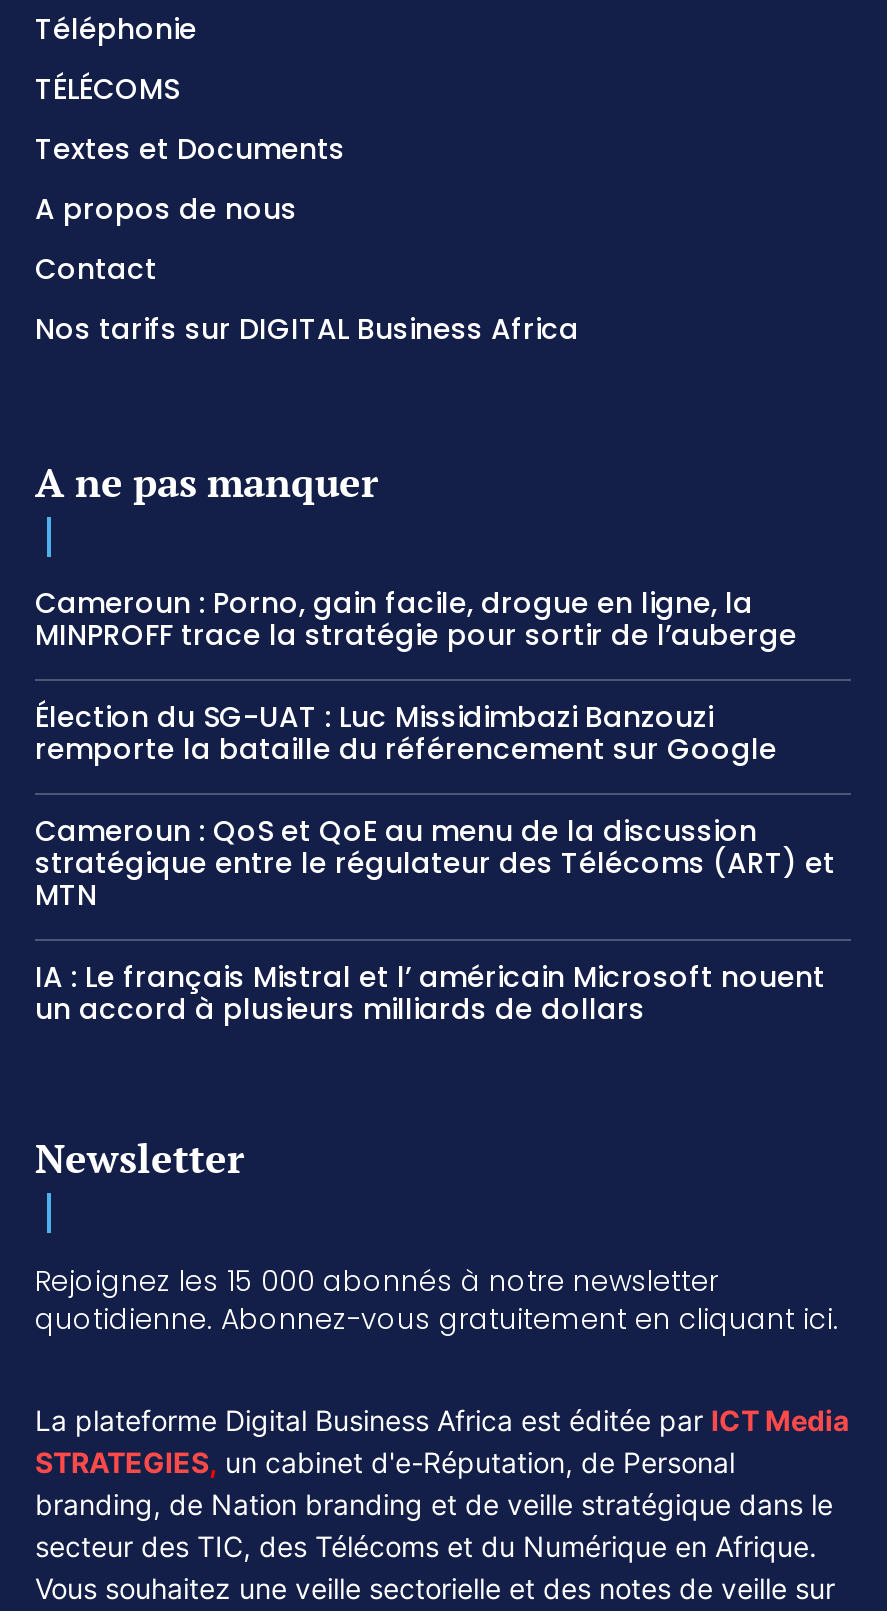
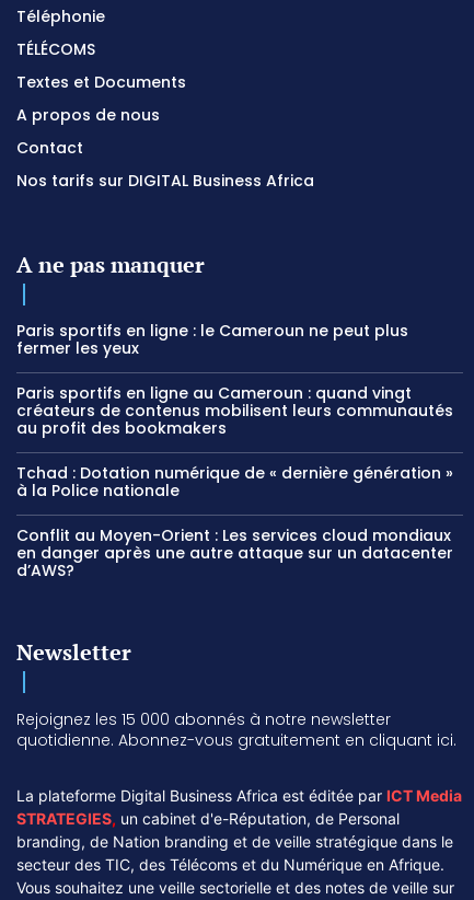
- Cameroun : Porno, gain facile, drogue en ligne, la
- MINPROFF trace la stratégie pour sortir de l’auberge
+ Paris sportifs en ligne : le Cameroun ne peut plus
+ fermer les yeux

- Élection du SG-UAT : Luc Missidimbazi Banzouzi
- remporte la bataille du référencement sur Google
+ Paris sportifs en ligne au Cameroun : quand vingt
+ créateurs de contenus mobilisent leurs communautés
+ au profit des bookmakers

- Cameroun : QoS et QoE au menu de la discussion
- stratégique entre le régulateur des Télécoms (ART) et
- MTN
+ Tchad : Dotation numérique de « dernière génération »
+ à la Police nationale

- IA : Le français Mistral et l’ américain Microsoft nouent
- un accord à plusieurs milliards de dollars
+ Conflit au Moyen-Orient : Les services cloud mondiaux
+ en danger après une autre attaque sur un datacenter
+ d’AWS?
